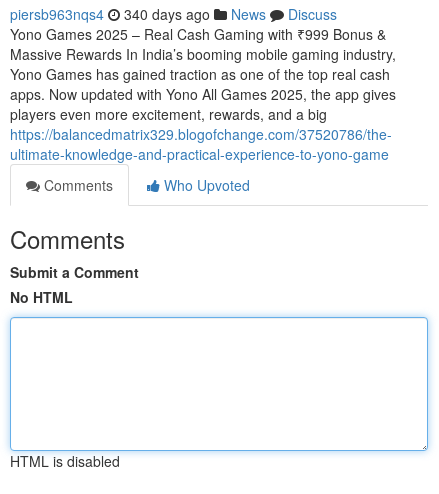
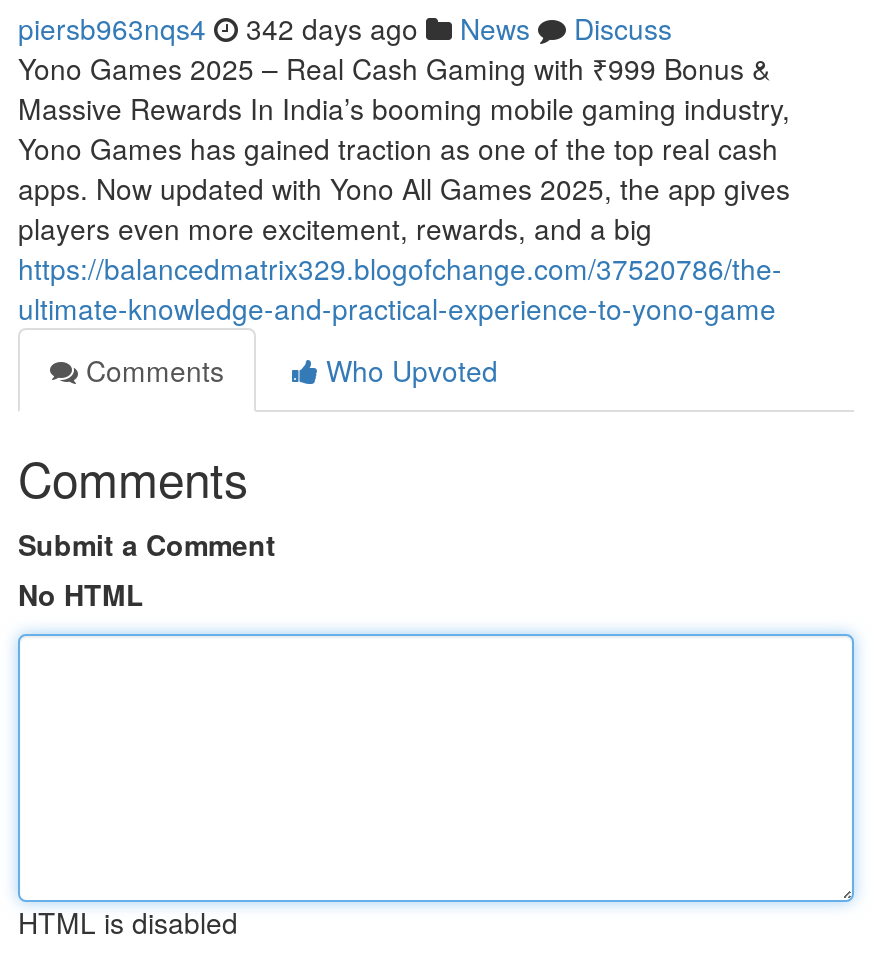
- piersb963nqs4 340 days ago News Discuss
+ piersb963nqs4 342 days ago News Discuss
